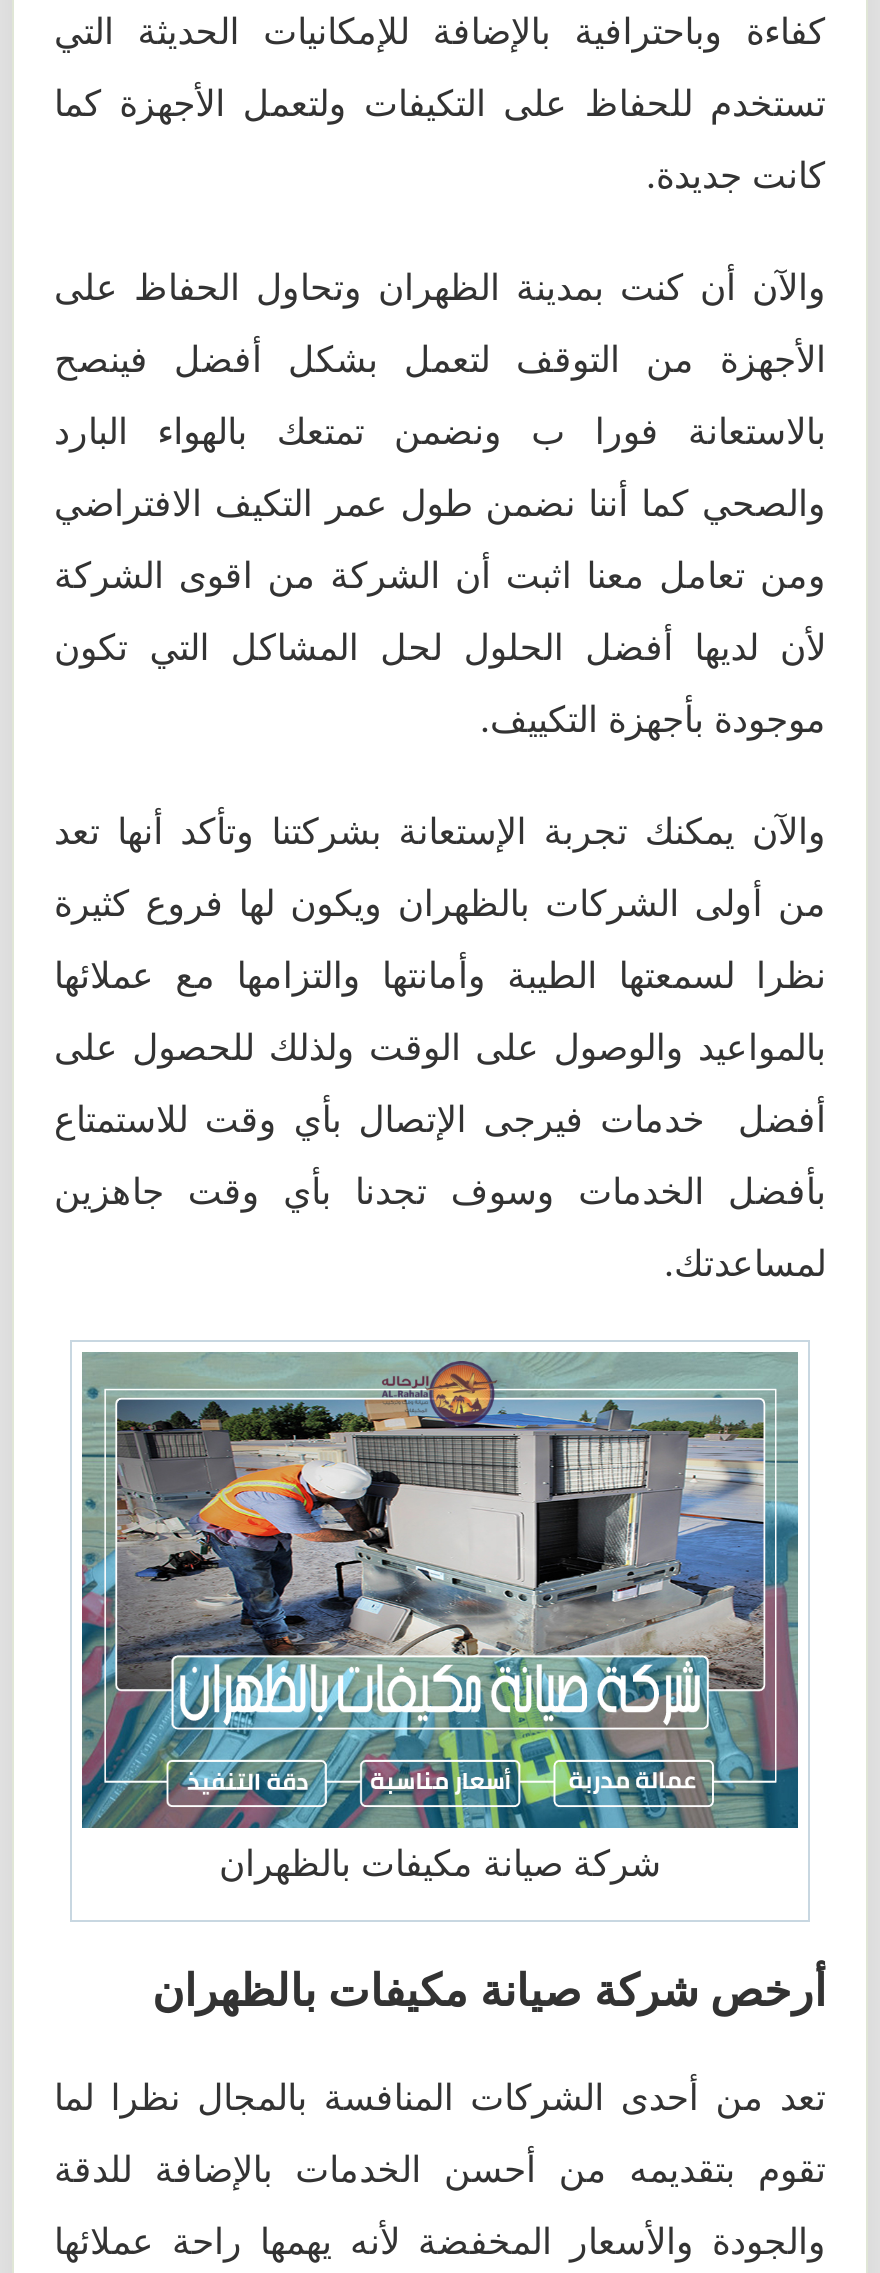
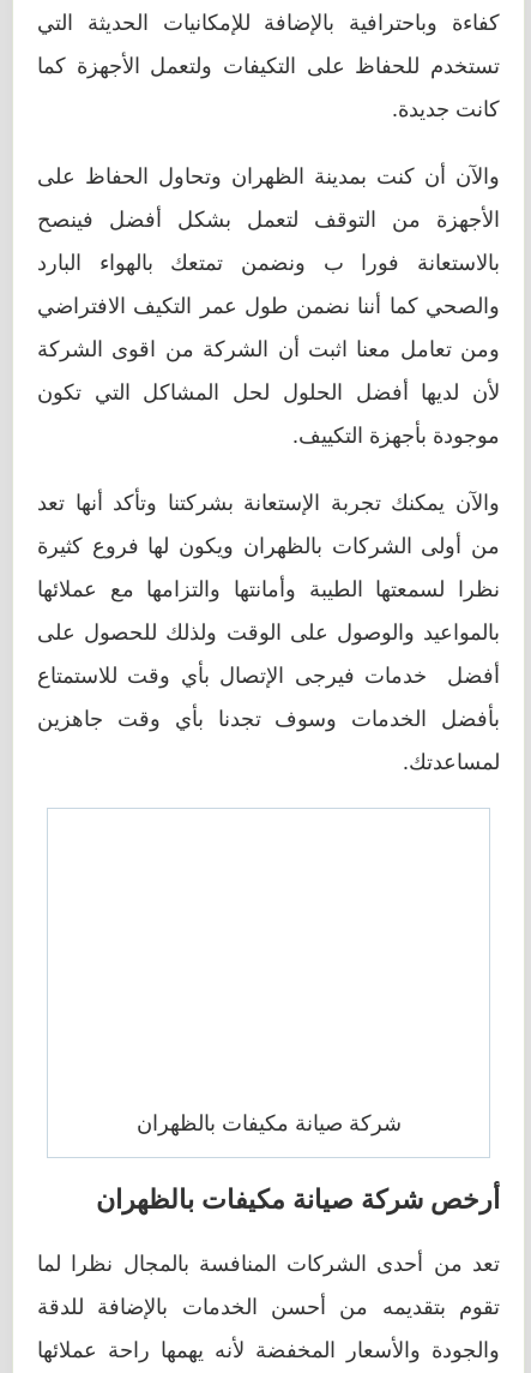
- [image]
